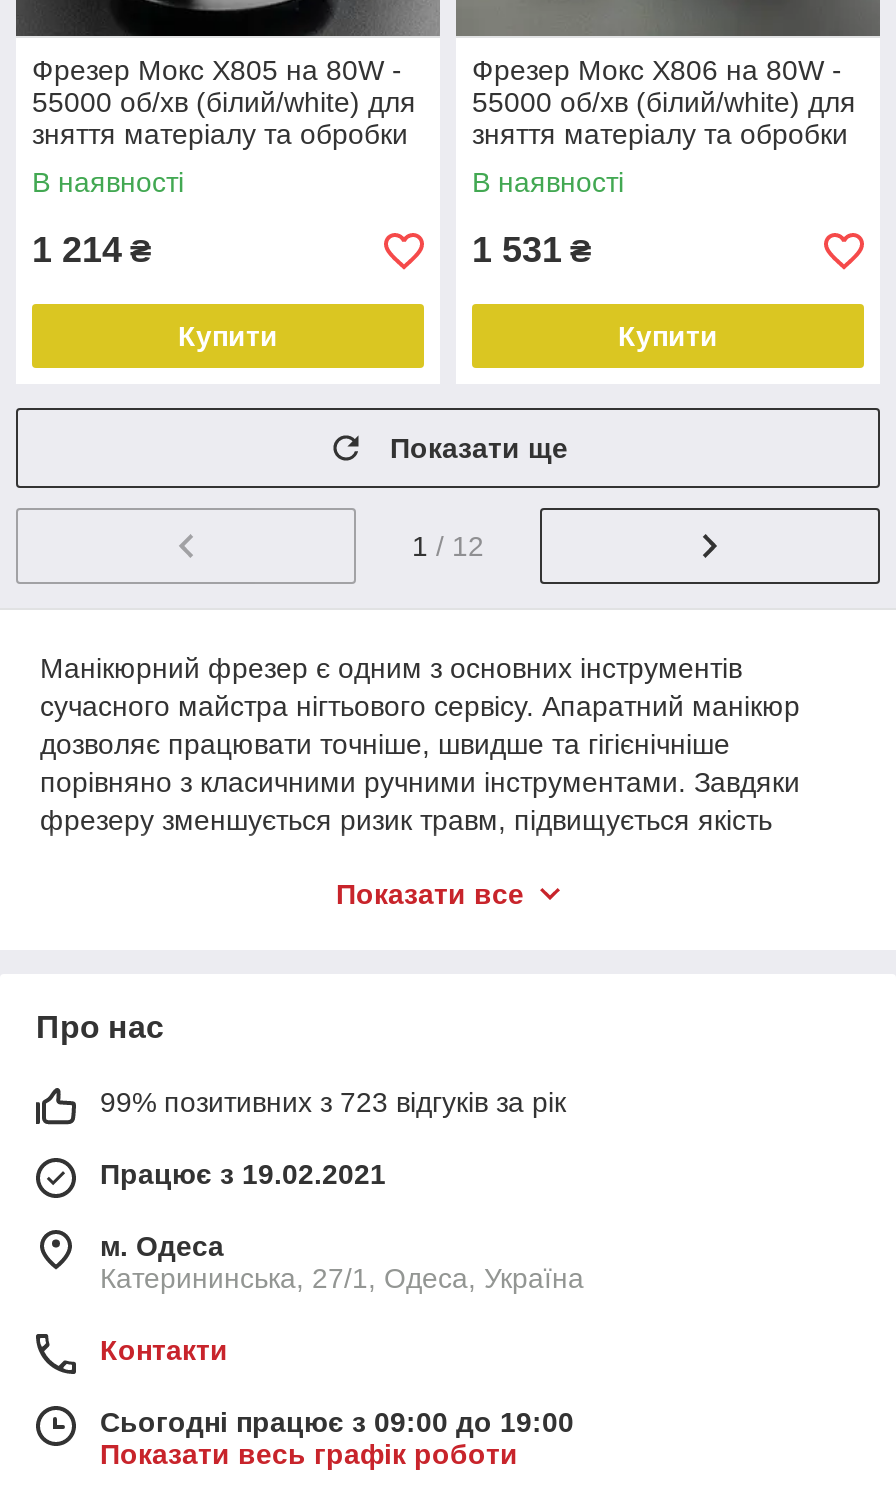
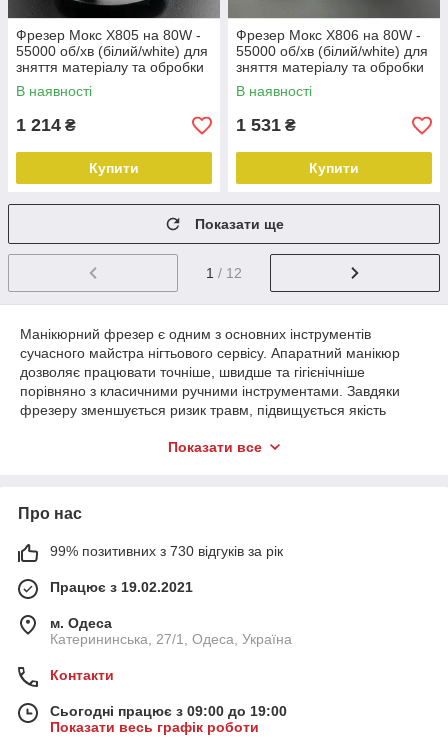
- 99% позитивних з 723 відгуків за рік
+ 99% позитивних з 730 відгуків за рік
